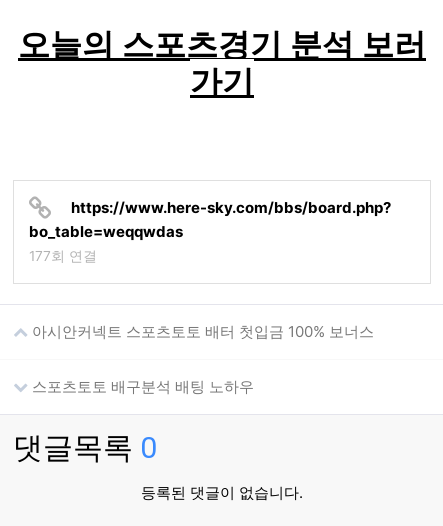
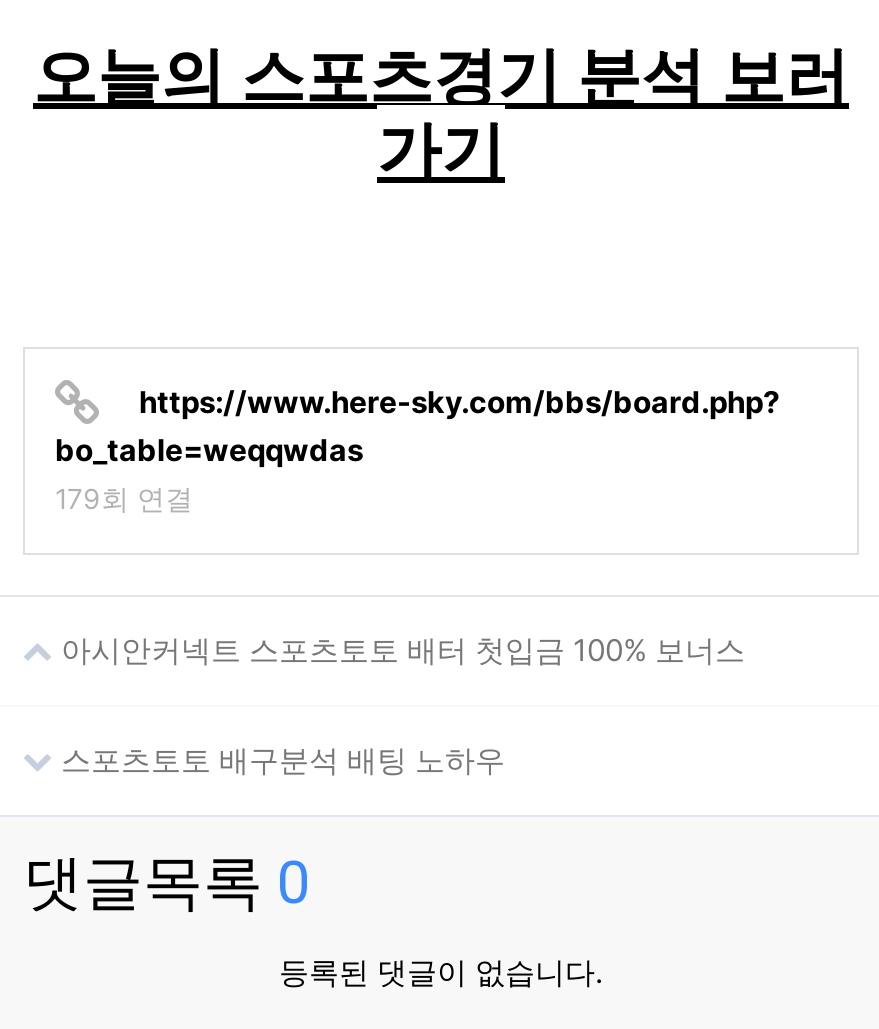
- 177회 연결
+ 179회 연결
